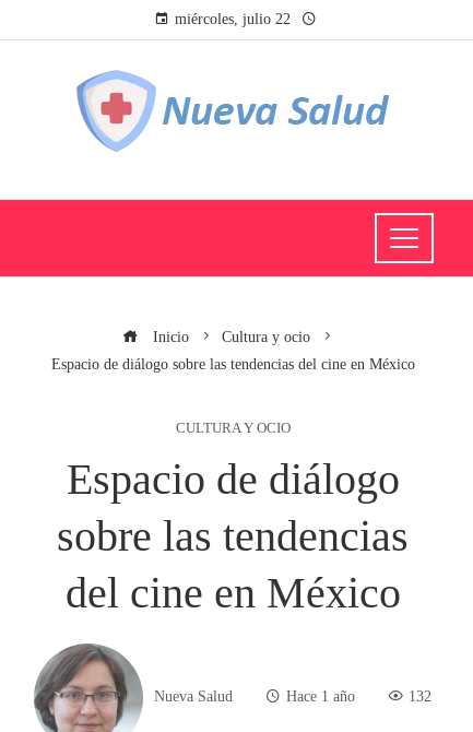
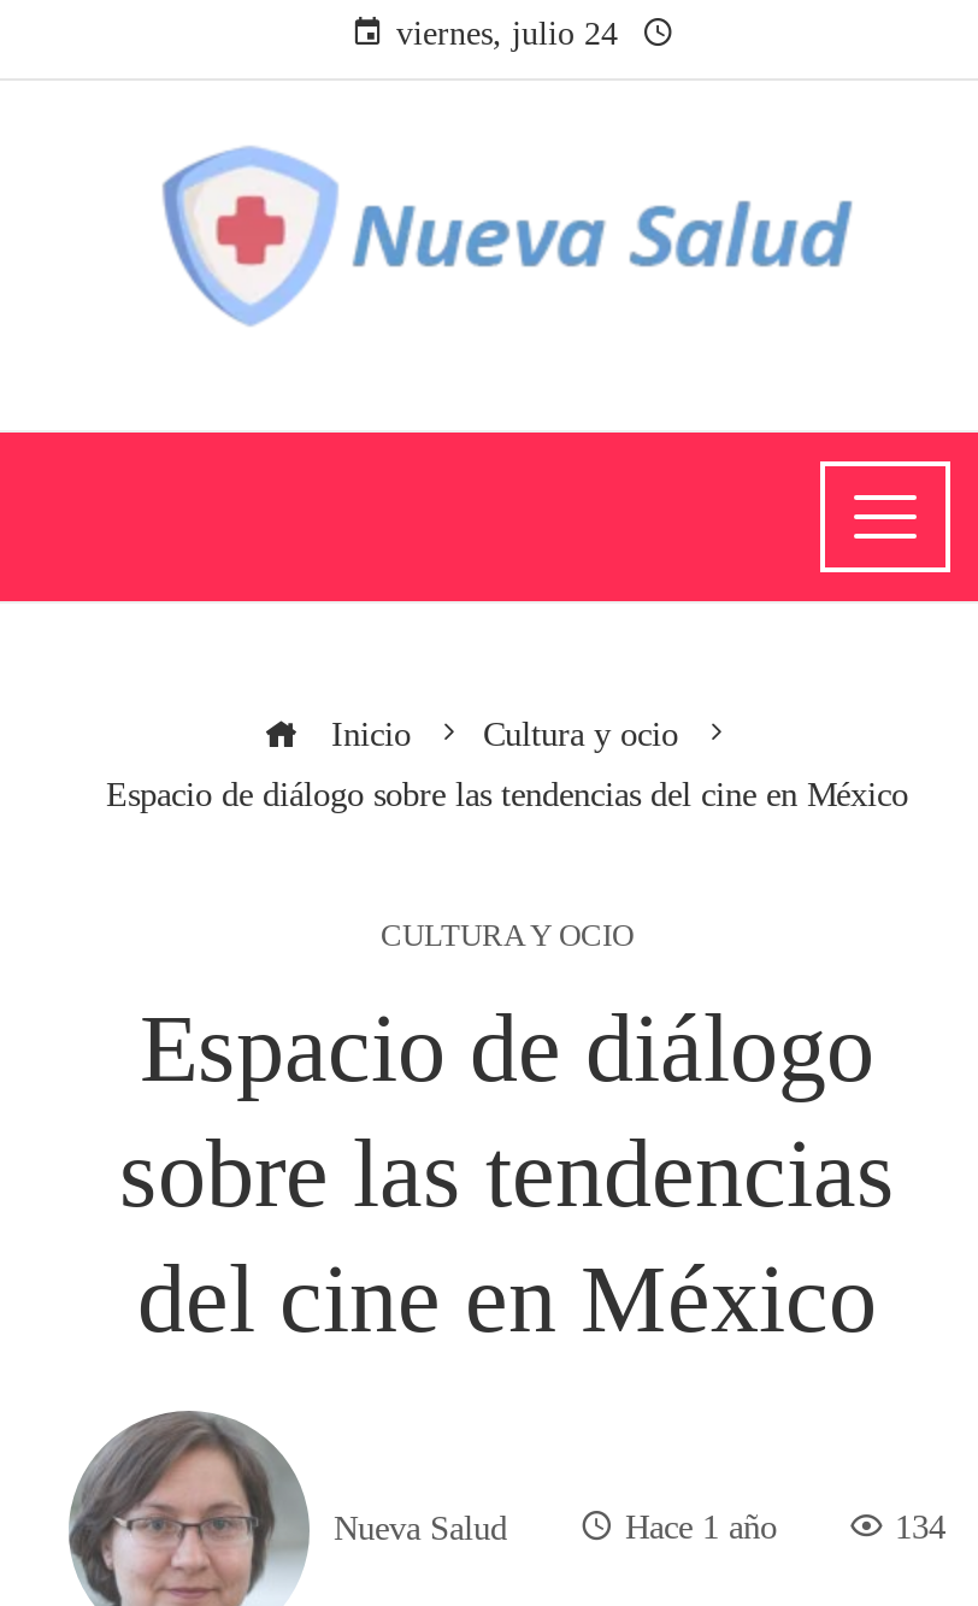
- miércoles, julio 22
+ viernes, julio 24

- 132
+ 134
